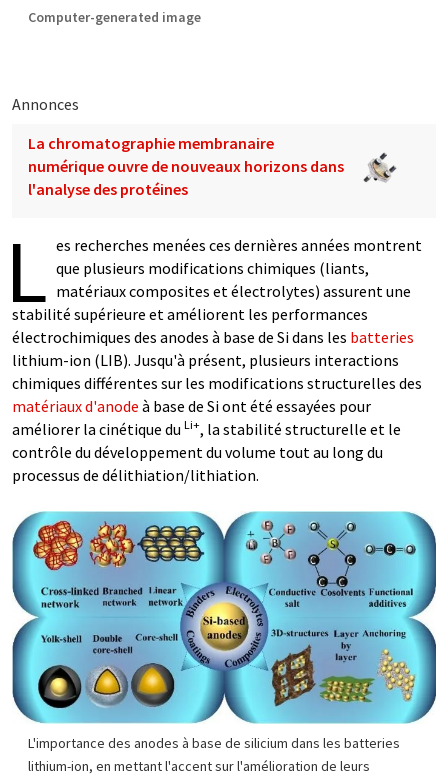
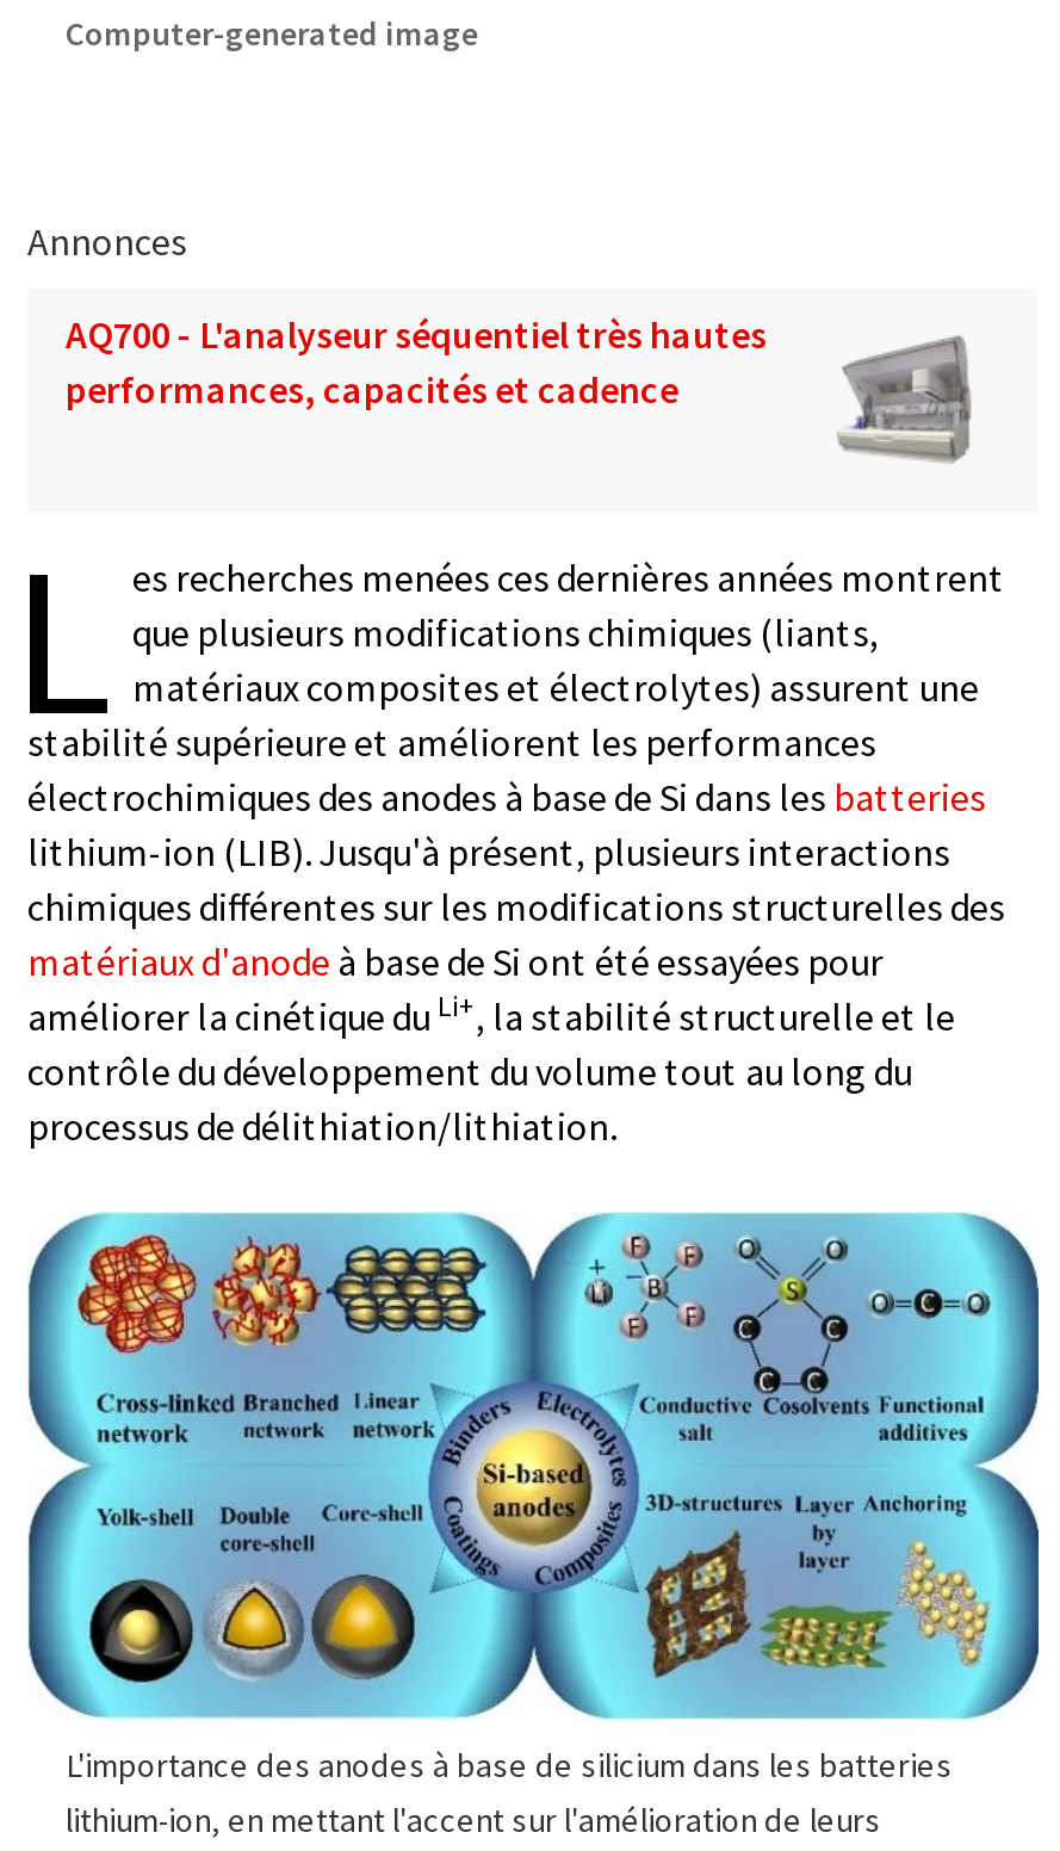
- [image]
- La chromatographie membranaire
- numérique ouvre de nouveaux horizons dans
- l'analyse des protéines
+ [image]
+ AQ700 - L'analyseur séquentiel très hautes
+ performances, capacités et cadence
